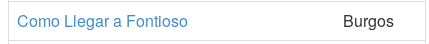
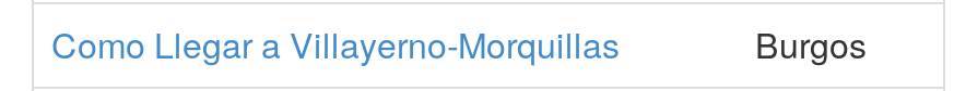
- Como Llegar a Fontioso
+ Como Llegar a Villayerno-Morquillas
